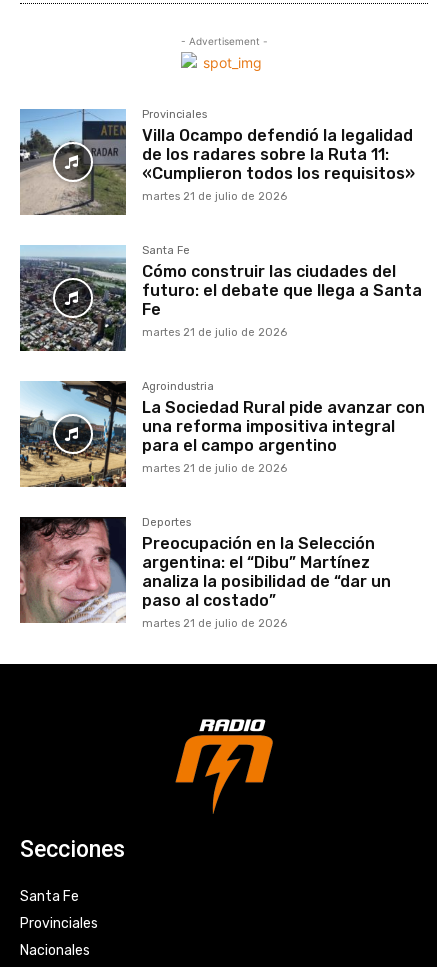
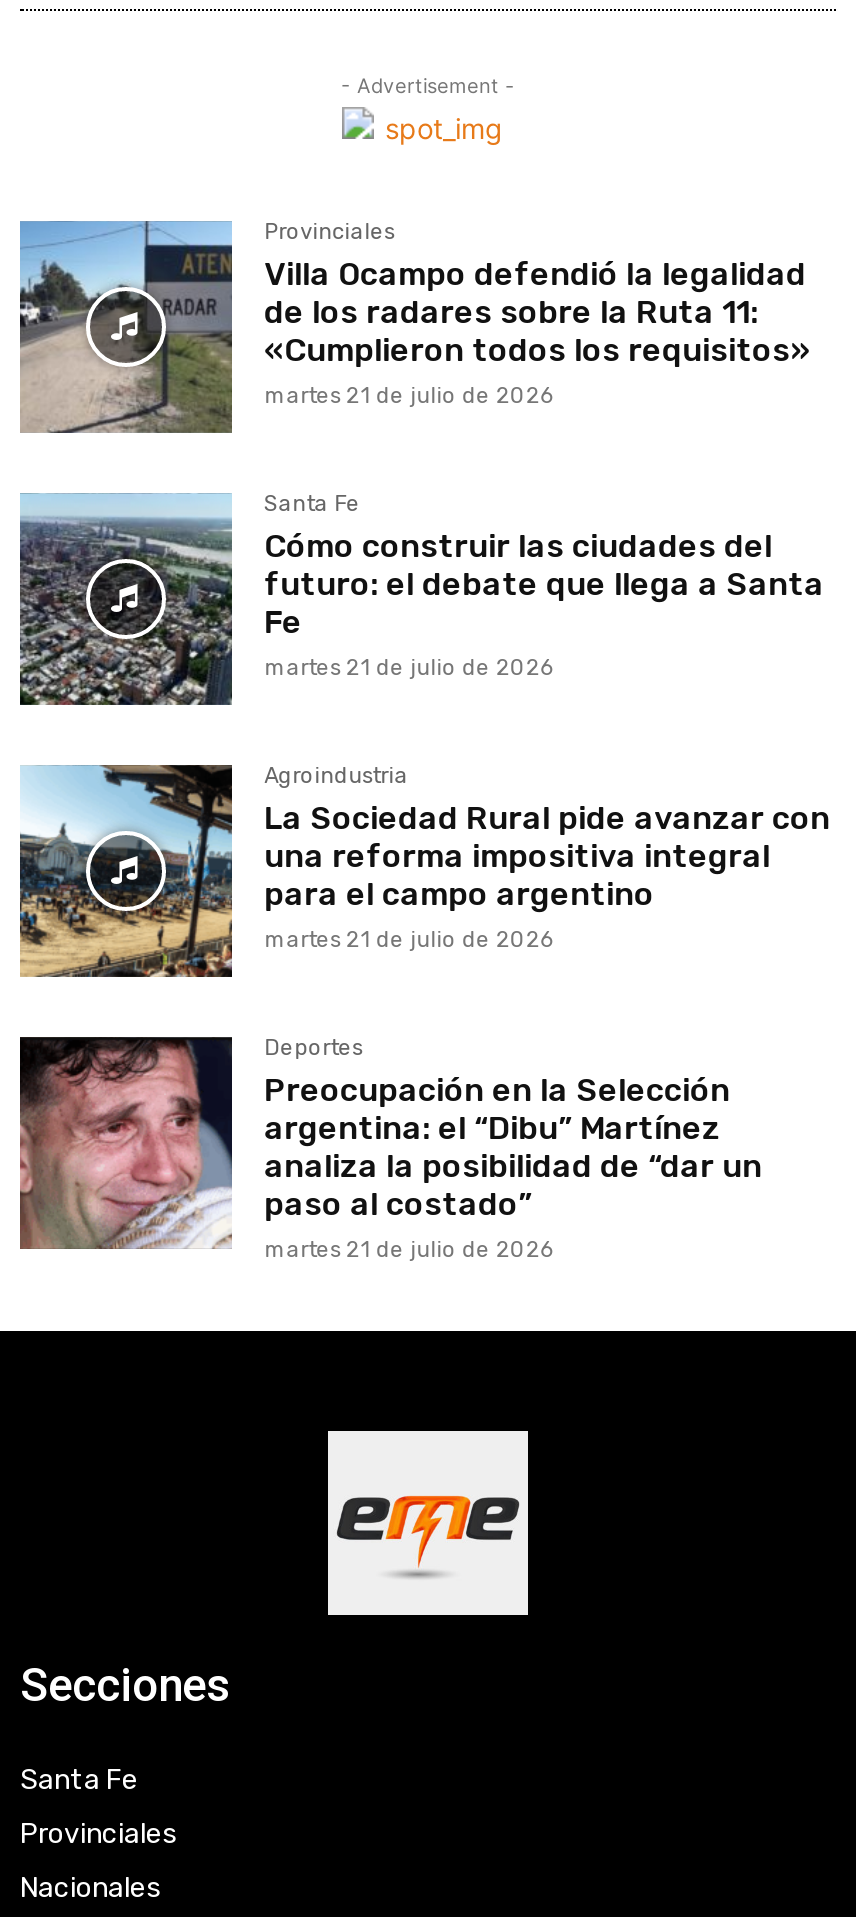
- [image]
+ [image]
